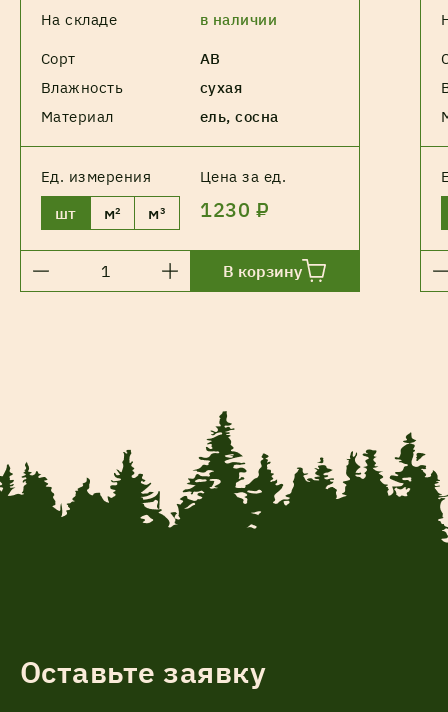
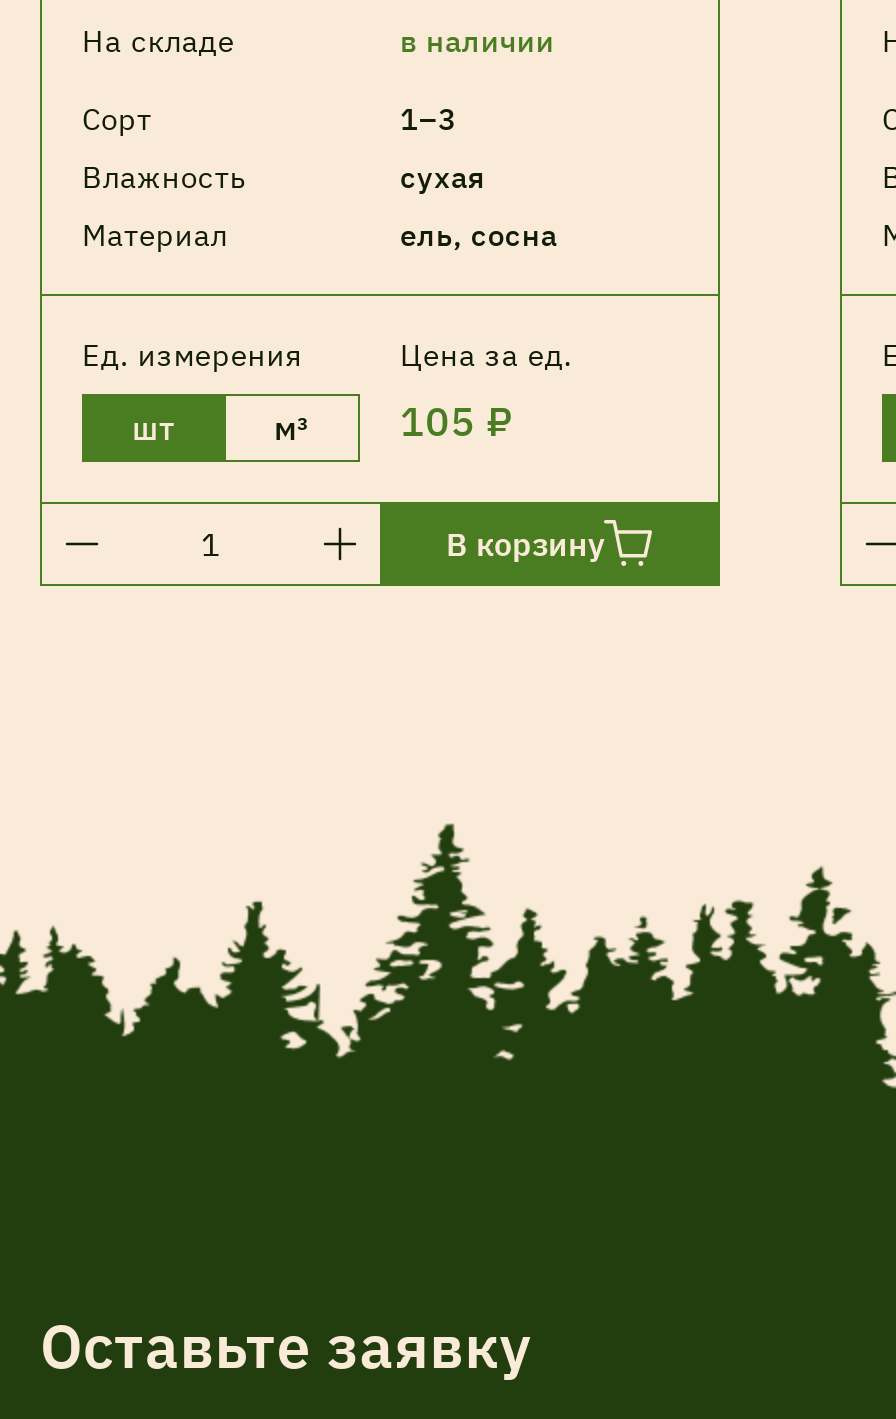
- АВ
+ 1–3

- 1230 ₽
+ 105 ₽

- м²
